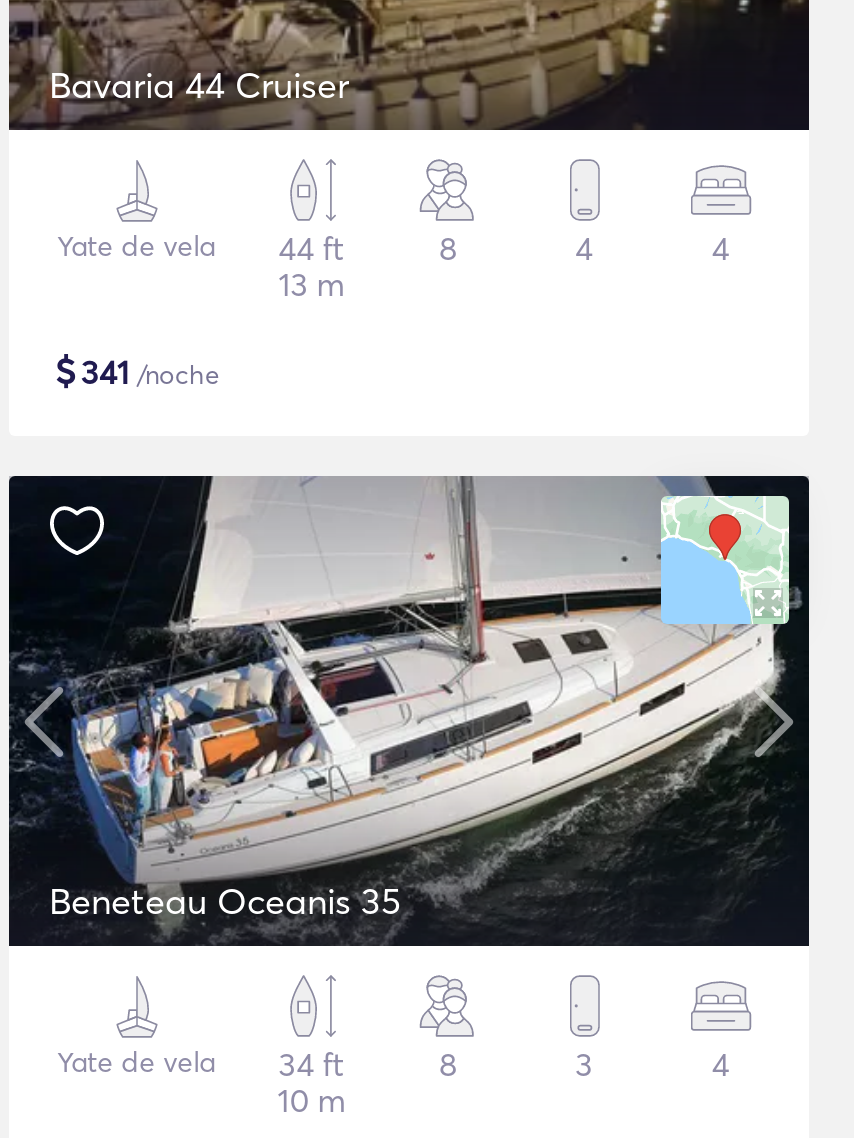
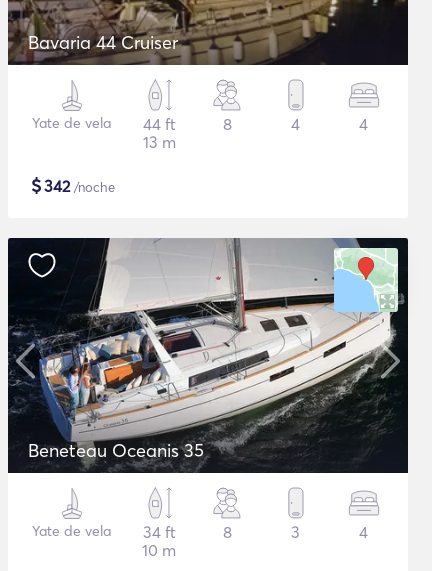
- $341 /noche
+ $342 /noche
